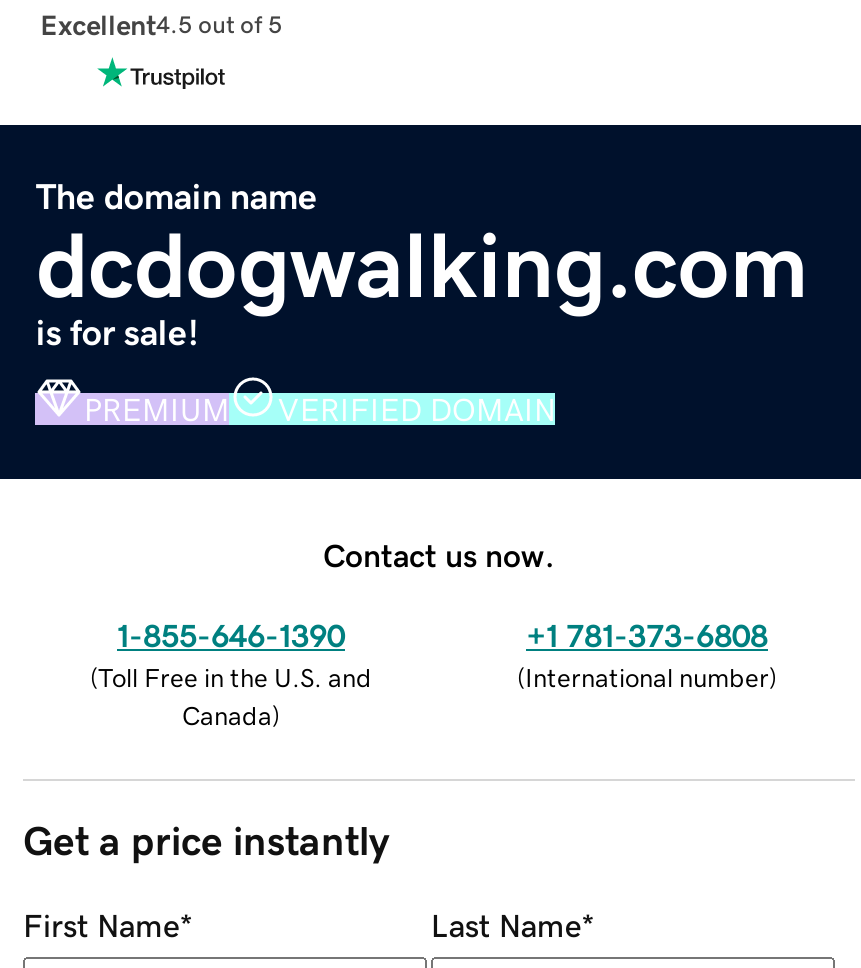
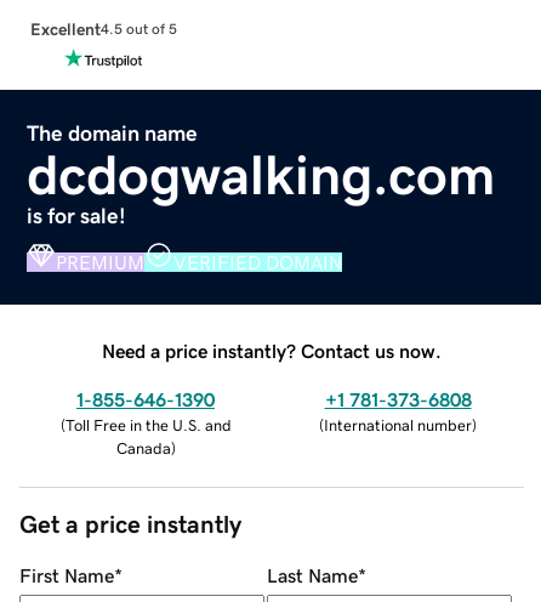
- Contact us now.
+ Need a price instantly? Contact us now.
